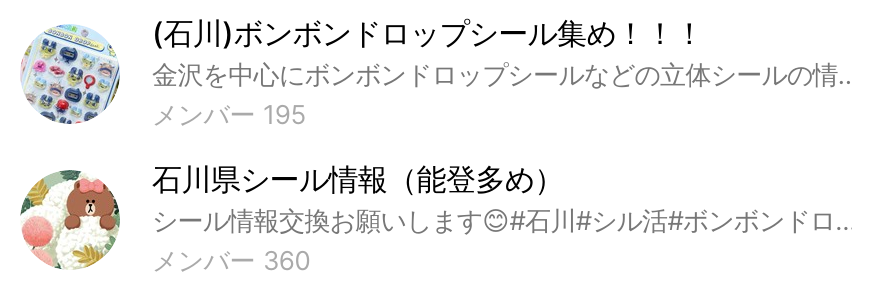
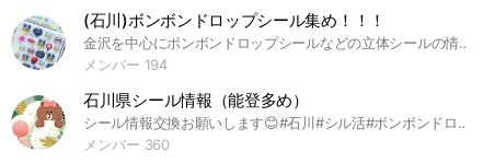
- メンバー 195
+ メンバー 194
